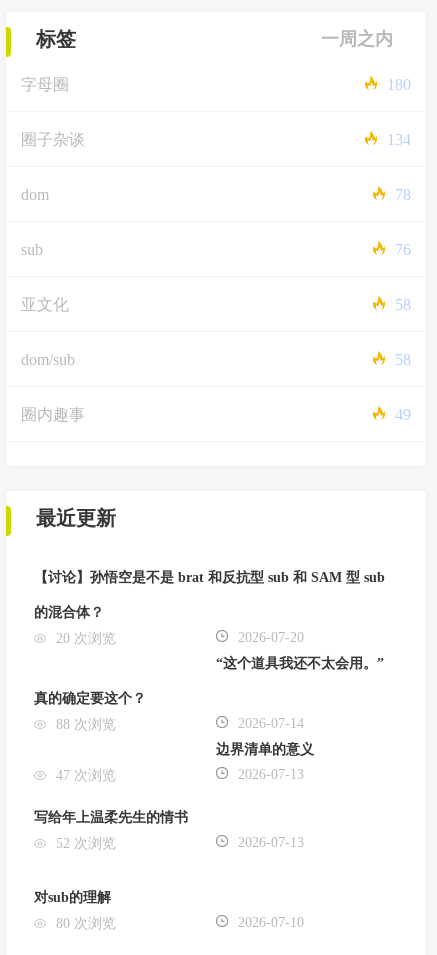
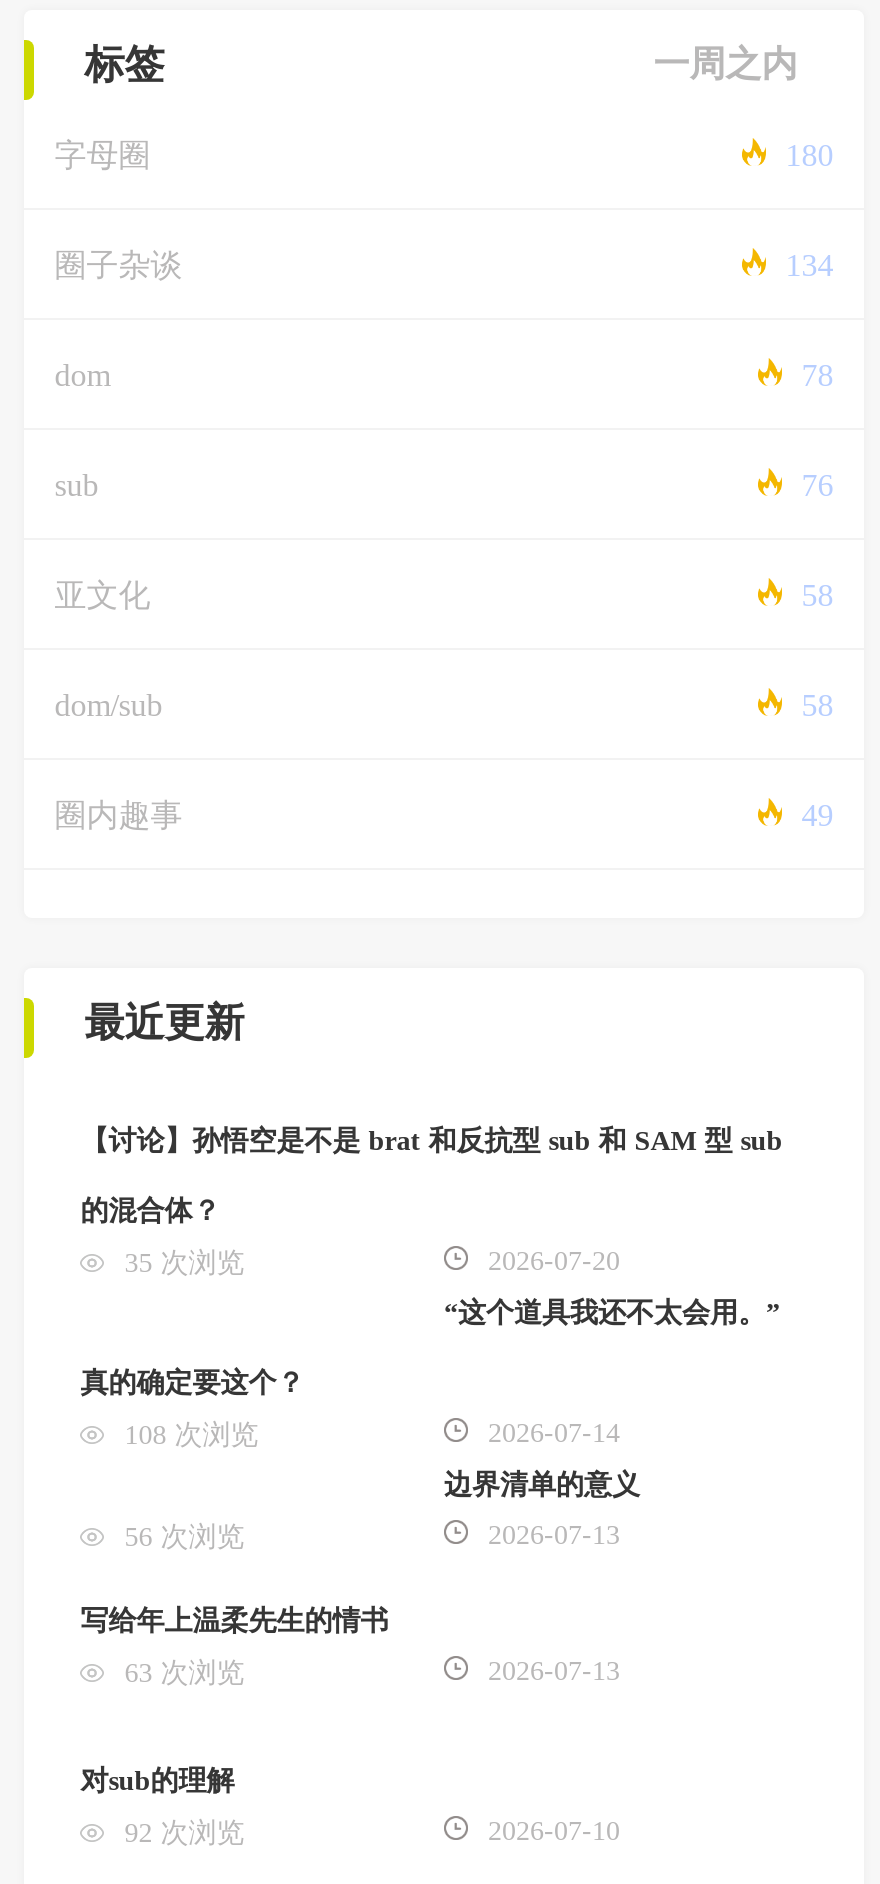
- 20 次浏览
+ 35 次浏览

- 88 次浏览
+ 108 次浏览

- 47 次浏览
+ 56 次浏览

- 52 次浏览
+ 63 次浏览

- 80 次浏览
+ 92 次浏览
